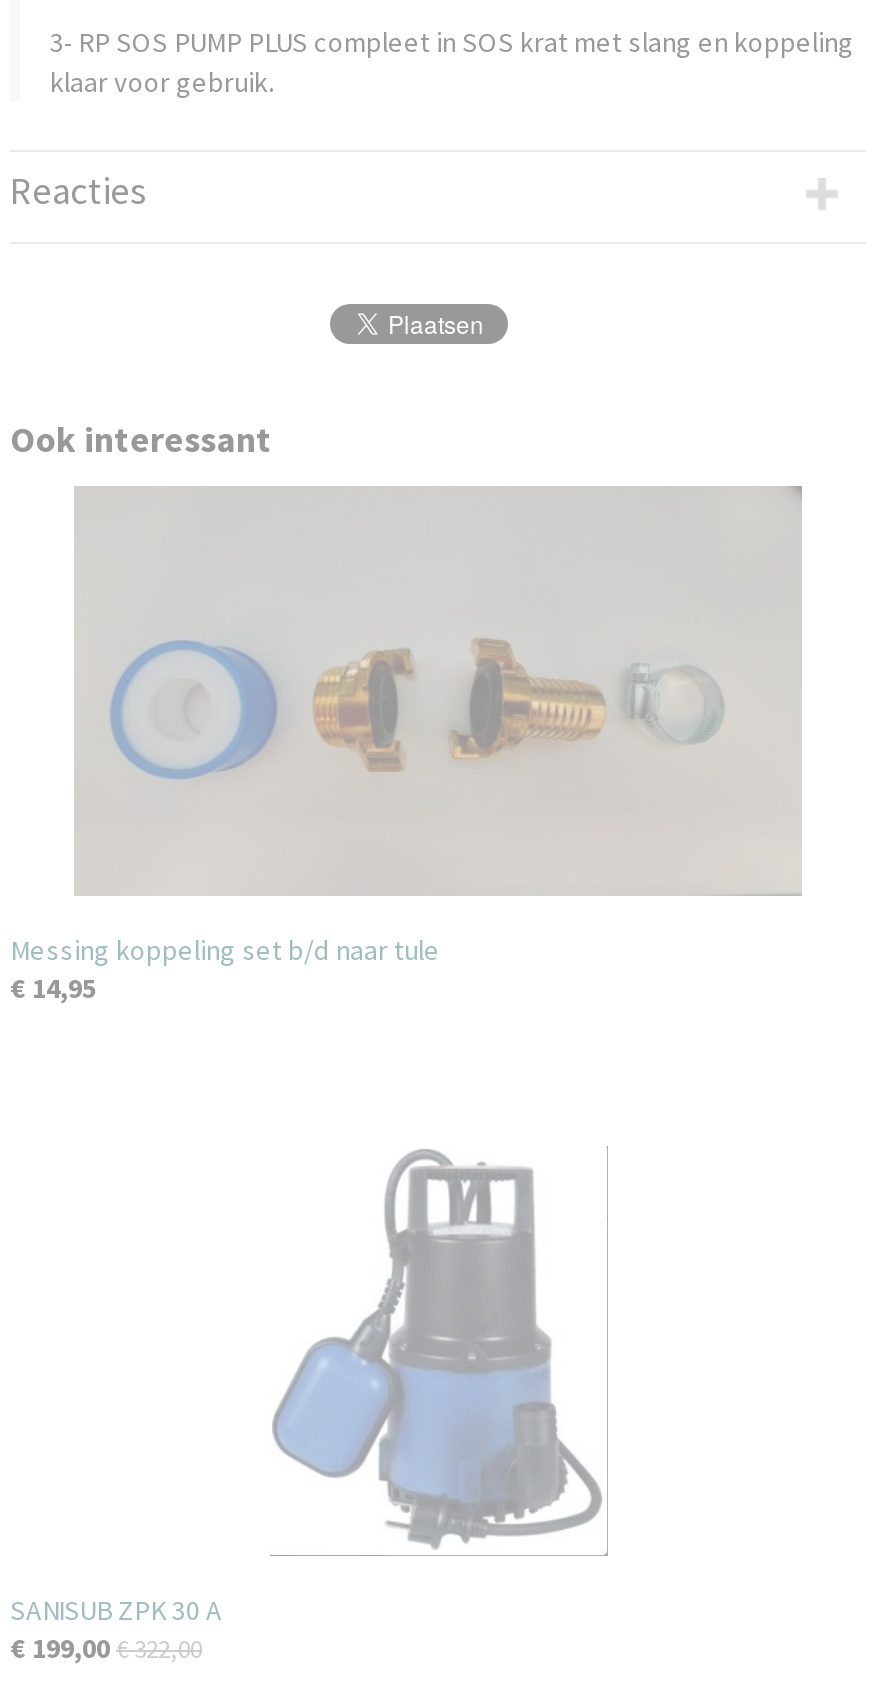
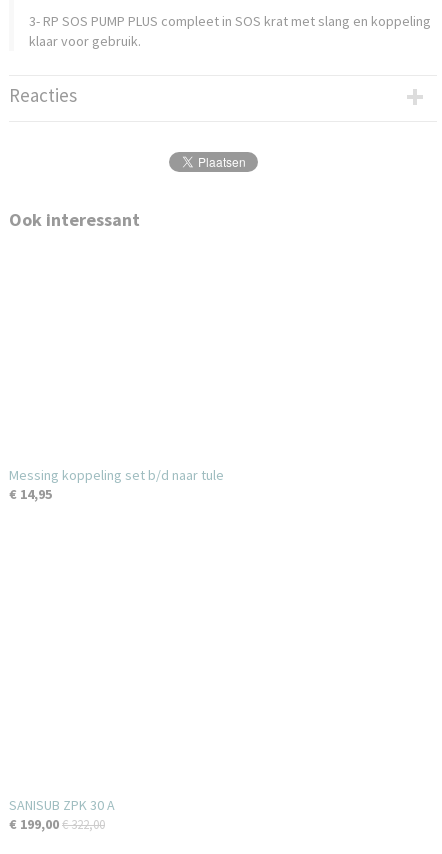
- [image]

- [image]
